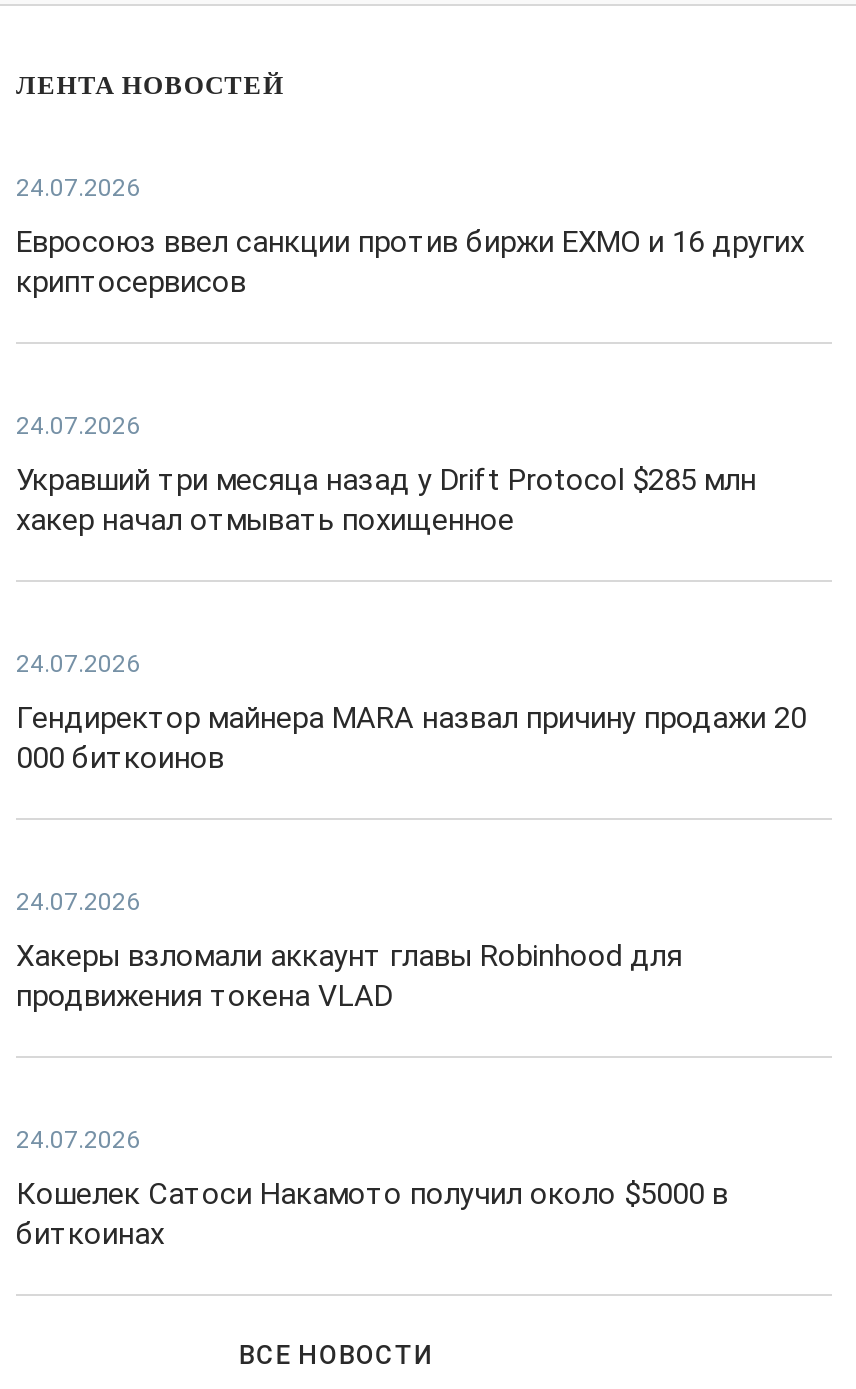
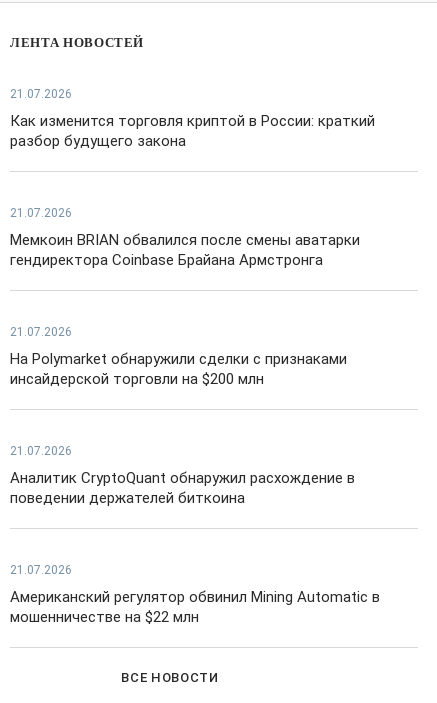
- 24.07.2026
+ 21.07.2026

- Евросоюз ввел санкции против биржи EXMO и 16 других
- криптосервисов
+ Как изменится торговля криптой в России: краткий
+ разбор будущего закона

- 24.07.2026
+ 21.07.2026

- Укравший три месяца назад у Drift Protocol $285 млн
- хакер начал отмывать похищенное
+ Мемкоин BRIAN обвалился после смены аватарки
+ гендиректора Coinbase Брайана Армстронга

- 24.07.2026
+ 21.07.2026

- Гендиректор майнера MARA назвал причину продажи 20
- 000 биткоинов
+ На Polymarket обнаружили сделки с признаками
+ инсайдерской торговли на $200 млн

- 24.07.2026
+ 21.07.2026

- Хакеры взломали аккаунт главы Robinhood для
- продвижения токена VLAD
+ Аналитик CryptoQuant обнаружил расхождение в
+ поведении держателей биткоина

- 24.07.2026
+ 21.07.2026

- Кошелек Сатоси Накамото получил около $5000 в
- биткоинах
+ Американский регулятор обвинил Mining Automatic в
+ мошенничестве на $22 млн
